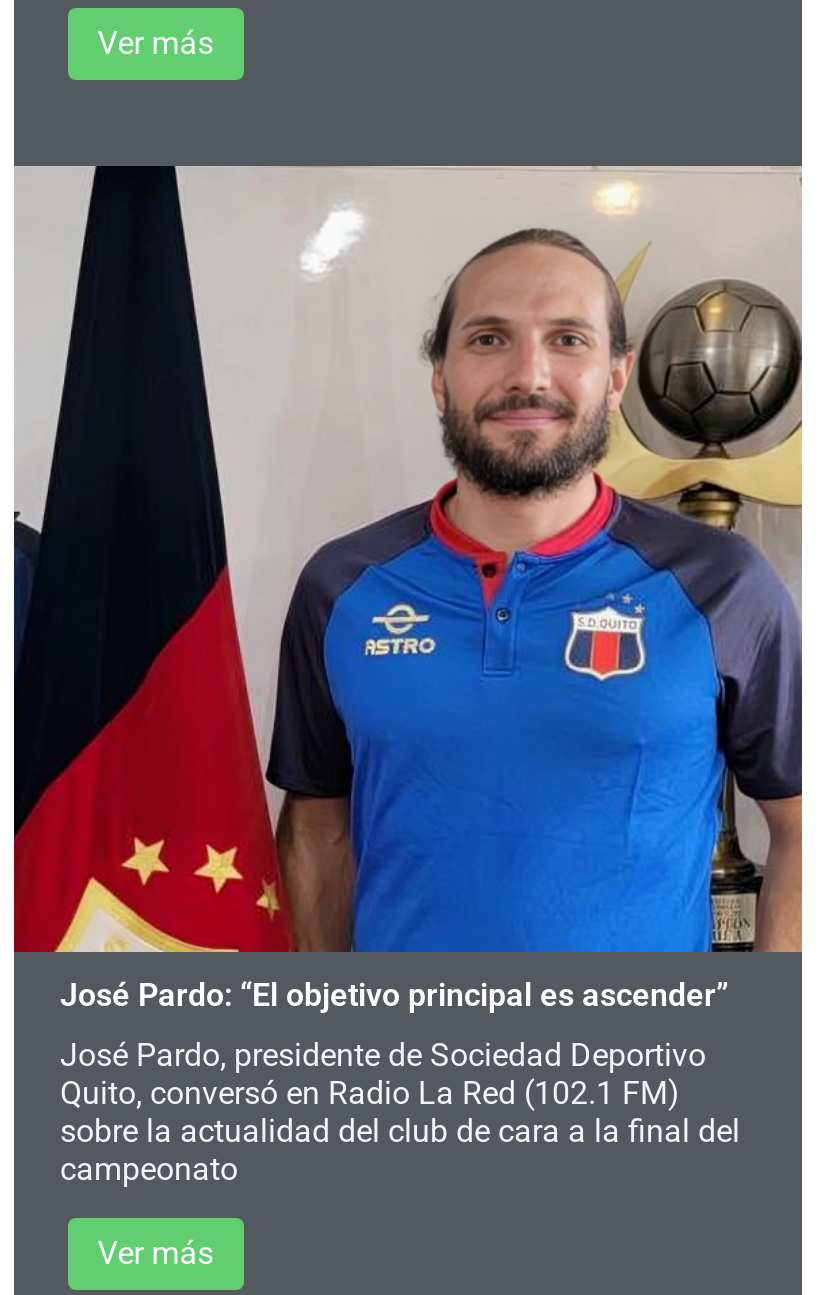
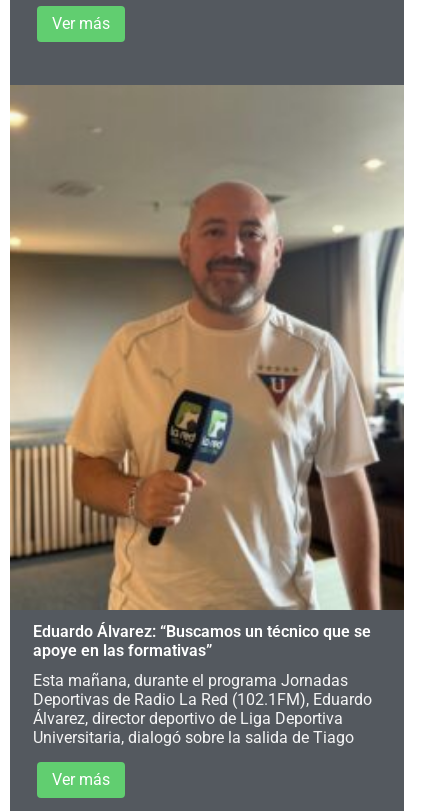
- [image]
- José Pardo: “El objetivo principal es ascender”
+ [image]
+ Eduardo Álvarez: “Buscamos un técnico que se
+ apoye en las formativas”

- José Pardo, presidente de Sociedad Deportivo
- Quito, conversó en Radio La Red (102.1 FM)
- sobre la actualidad del club de cara a la final del
- campeonato
+ Esta mañana, durante el programa Jornadas
+ Deportivas de Radio La Red (102.1FM), Eduardo
+ Álvarez, director deportivo de Liga Deportiva
+ Universitaria, dialogó sobre la salida de Tiago
